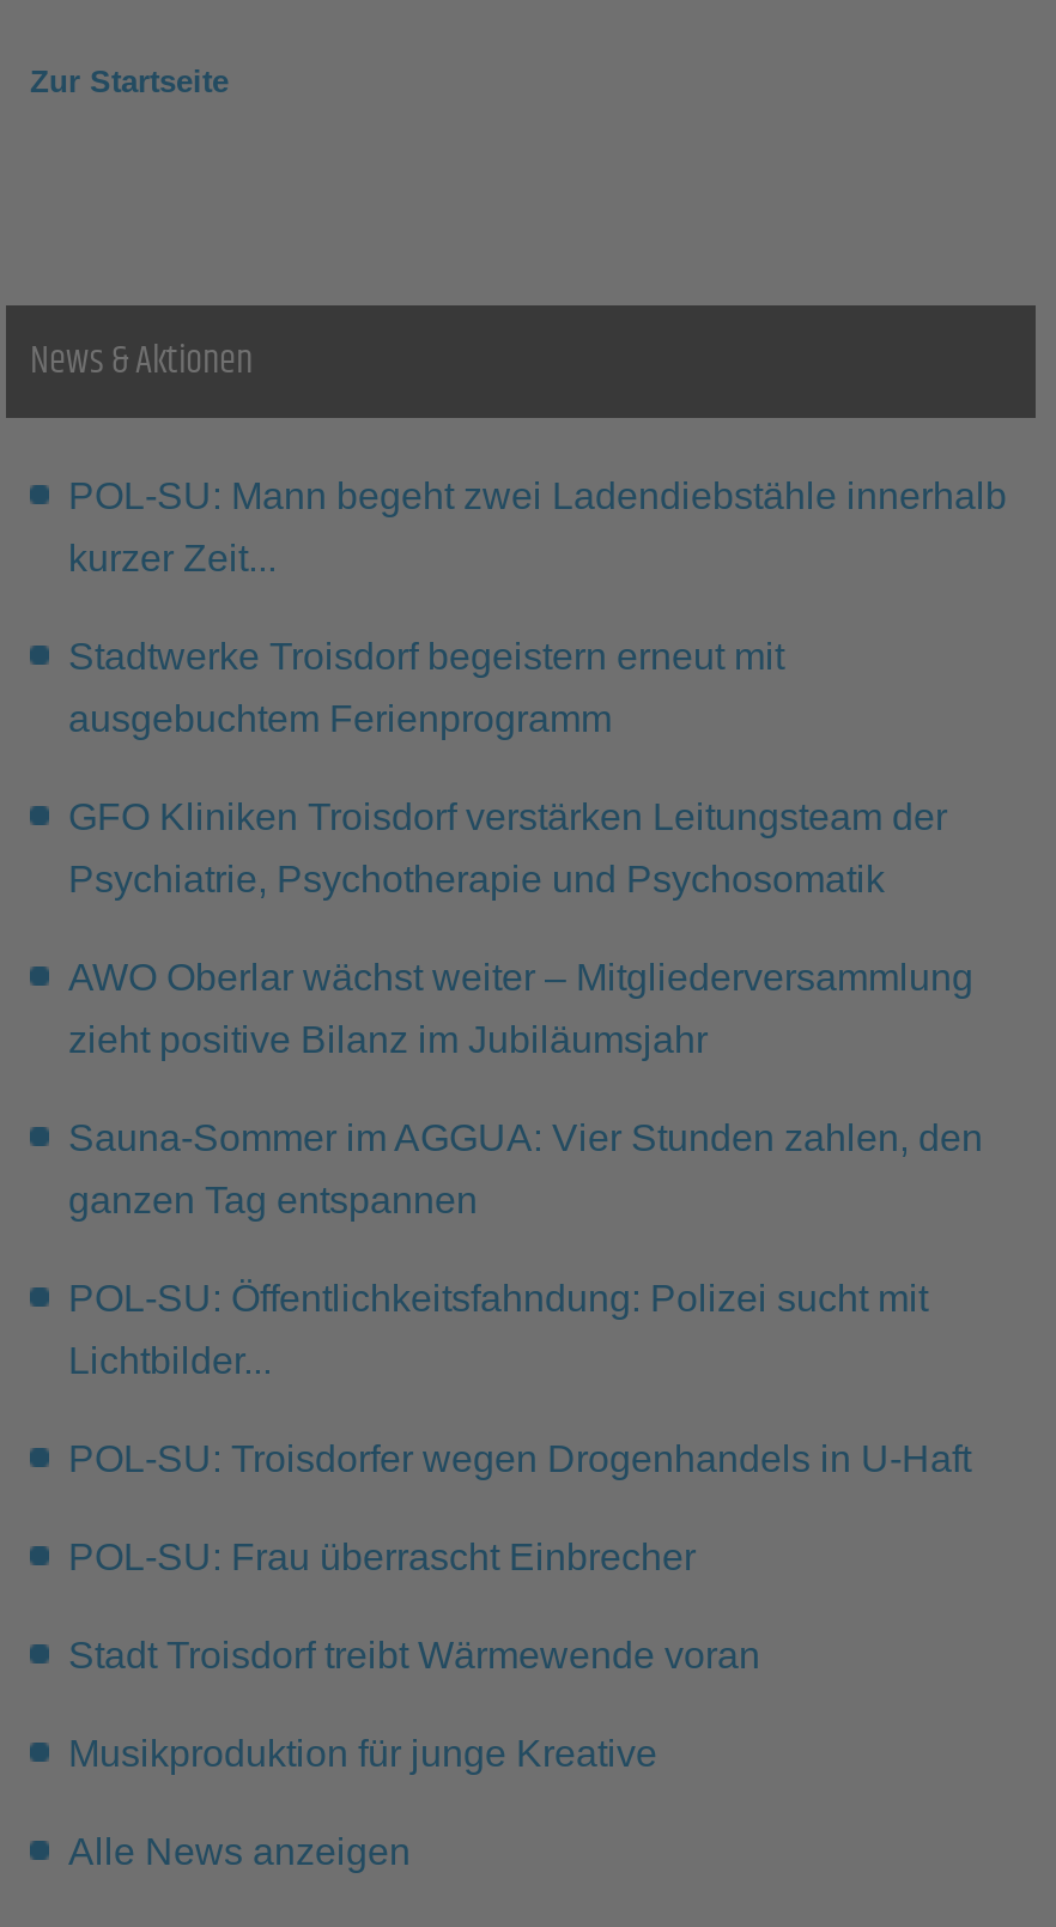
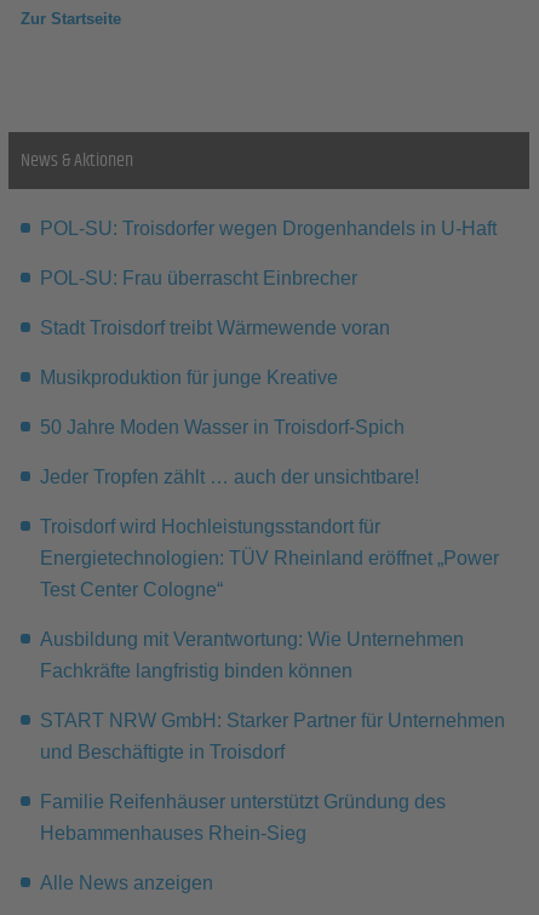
- POL-SU: Mann begeht zwei Ladendiebstähle innerhalb
- kurzer Zeit...
- Stadtwerke Troisdorf begeistern erneut mit
- ausgebuchtem Ferienprogramm
- GFO Kliniken Troisdorf verstärken Leitungsteam der
- Psychiatrie, Psychotherapie und Psychosomatik
- AWO Oberlar wächst weiter – Mitgliederversammlung
- zieht positive Bilanz im Jubiläumsjahr
- Sauna-Sommer im AGGUA: Vier Stunden zahlen, den
- ganzen Tag entspannen
- POL-SU: Öffentlichkeitsfahndung: Polizei sucht mit
- Lichtbilder...

moved up: POL-SU: Troisdorfer wegen Drogenhandels in U-Haft | POL-SU: Frau überrascht Einbrecher | Stadt Troisdorf treibt Wärmewende voran | Musikproduktion für junge Kreative

+ 50 Jahre Moden Wasser in Troisdorf-Spich
+ Jeder Tropfen zählt … auch der unsichtbare!
+ Troisdorf wird Hochleistungsstandort für
+ Energietechnologien: TÜV Rheinland eröffnet „Power
+ Test Center Cologne“
+ Ausbildung mit Verantwortung: Wie Unternehmen
+ Fachkräfte langfristig binden können
+ START NRW GmbH: Starker Partner für Unternehmen
+ und Beschäftigte in Troisdorf
+ Familie Reifenhäuser unterstützt Gründung des
+ Hebammenhauses Rhein-Sieg
